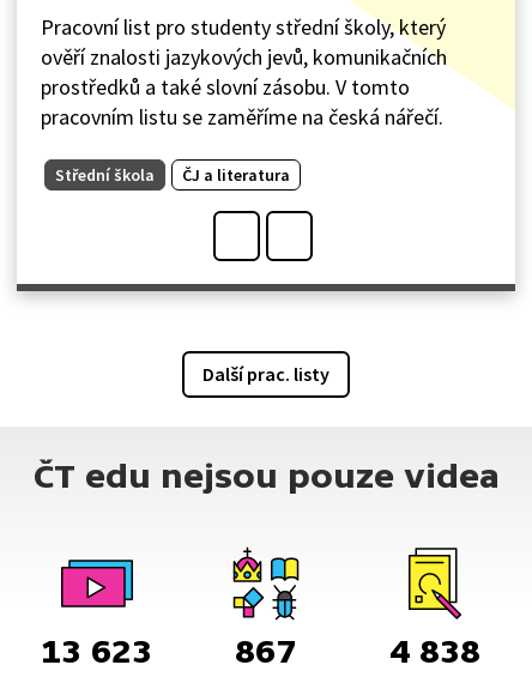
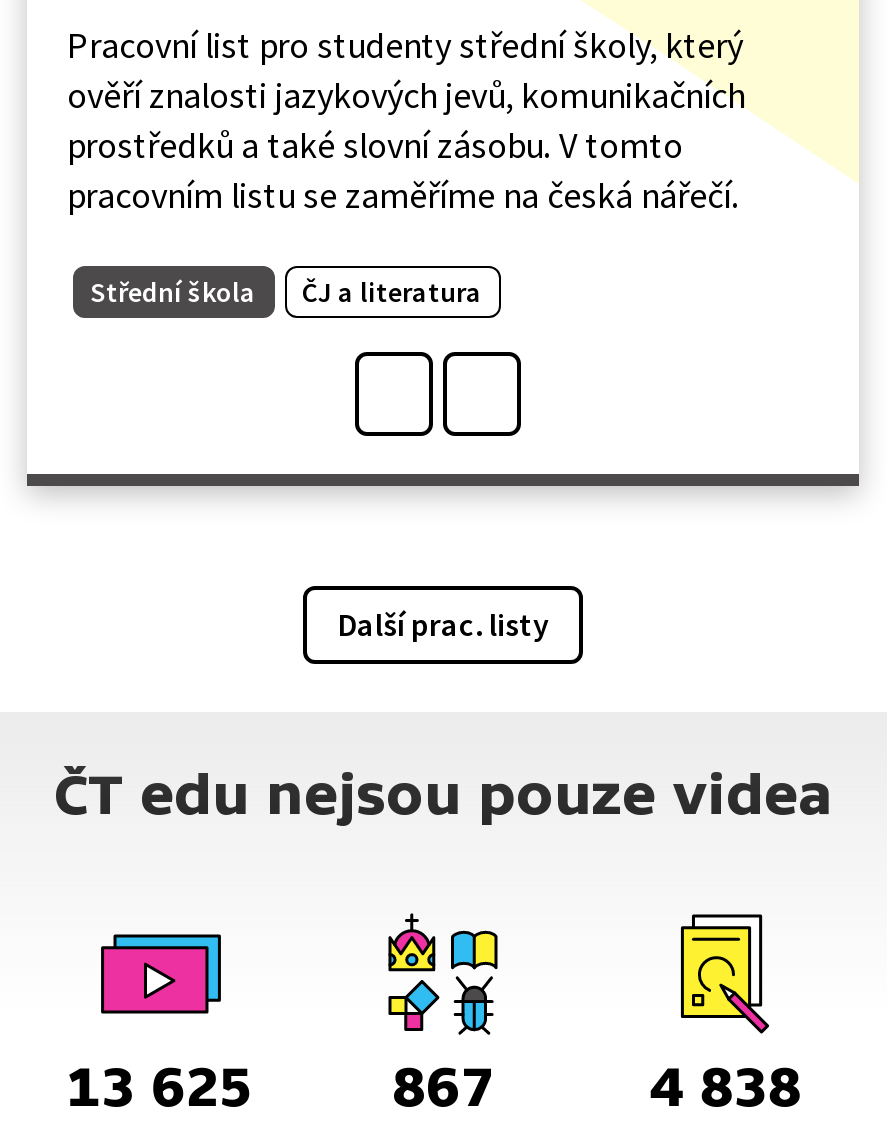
- 13 623
+ 13 625
